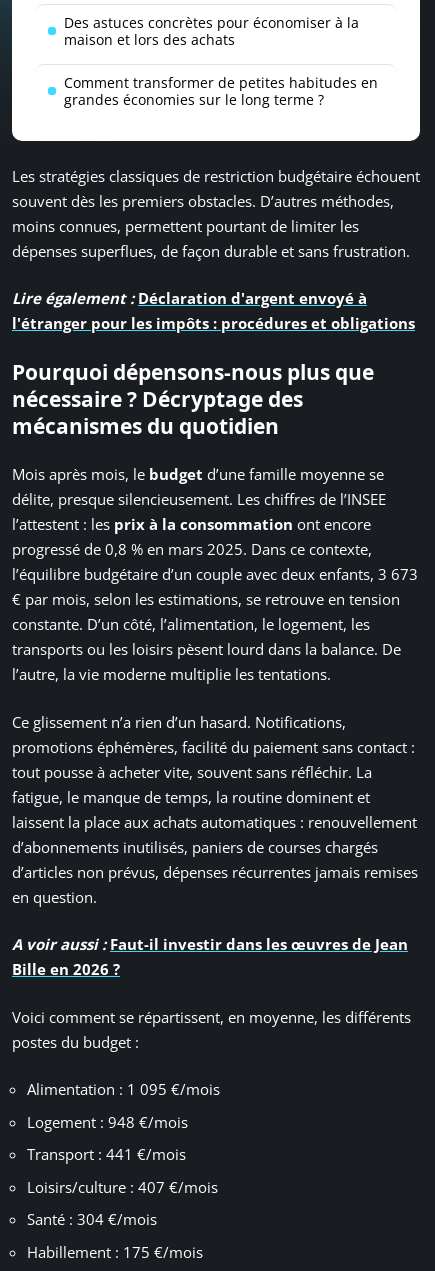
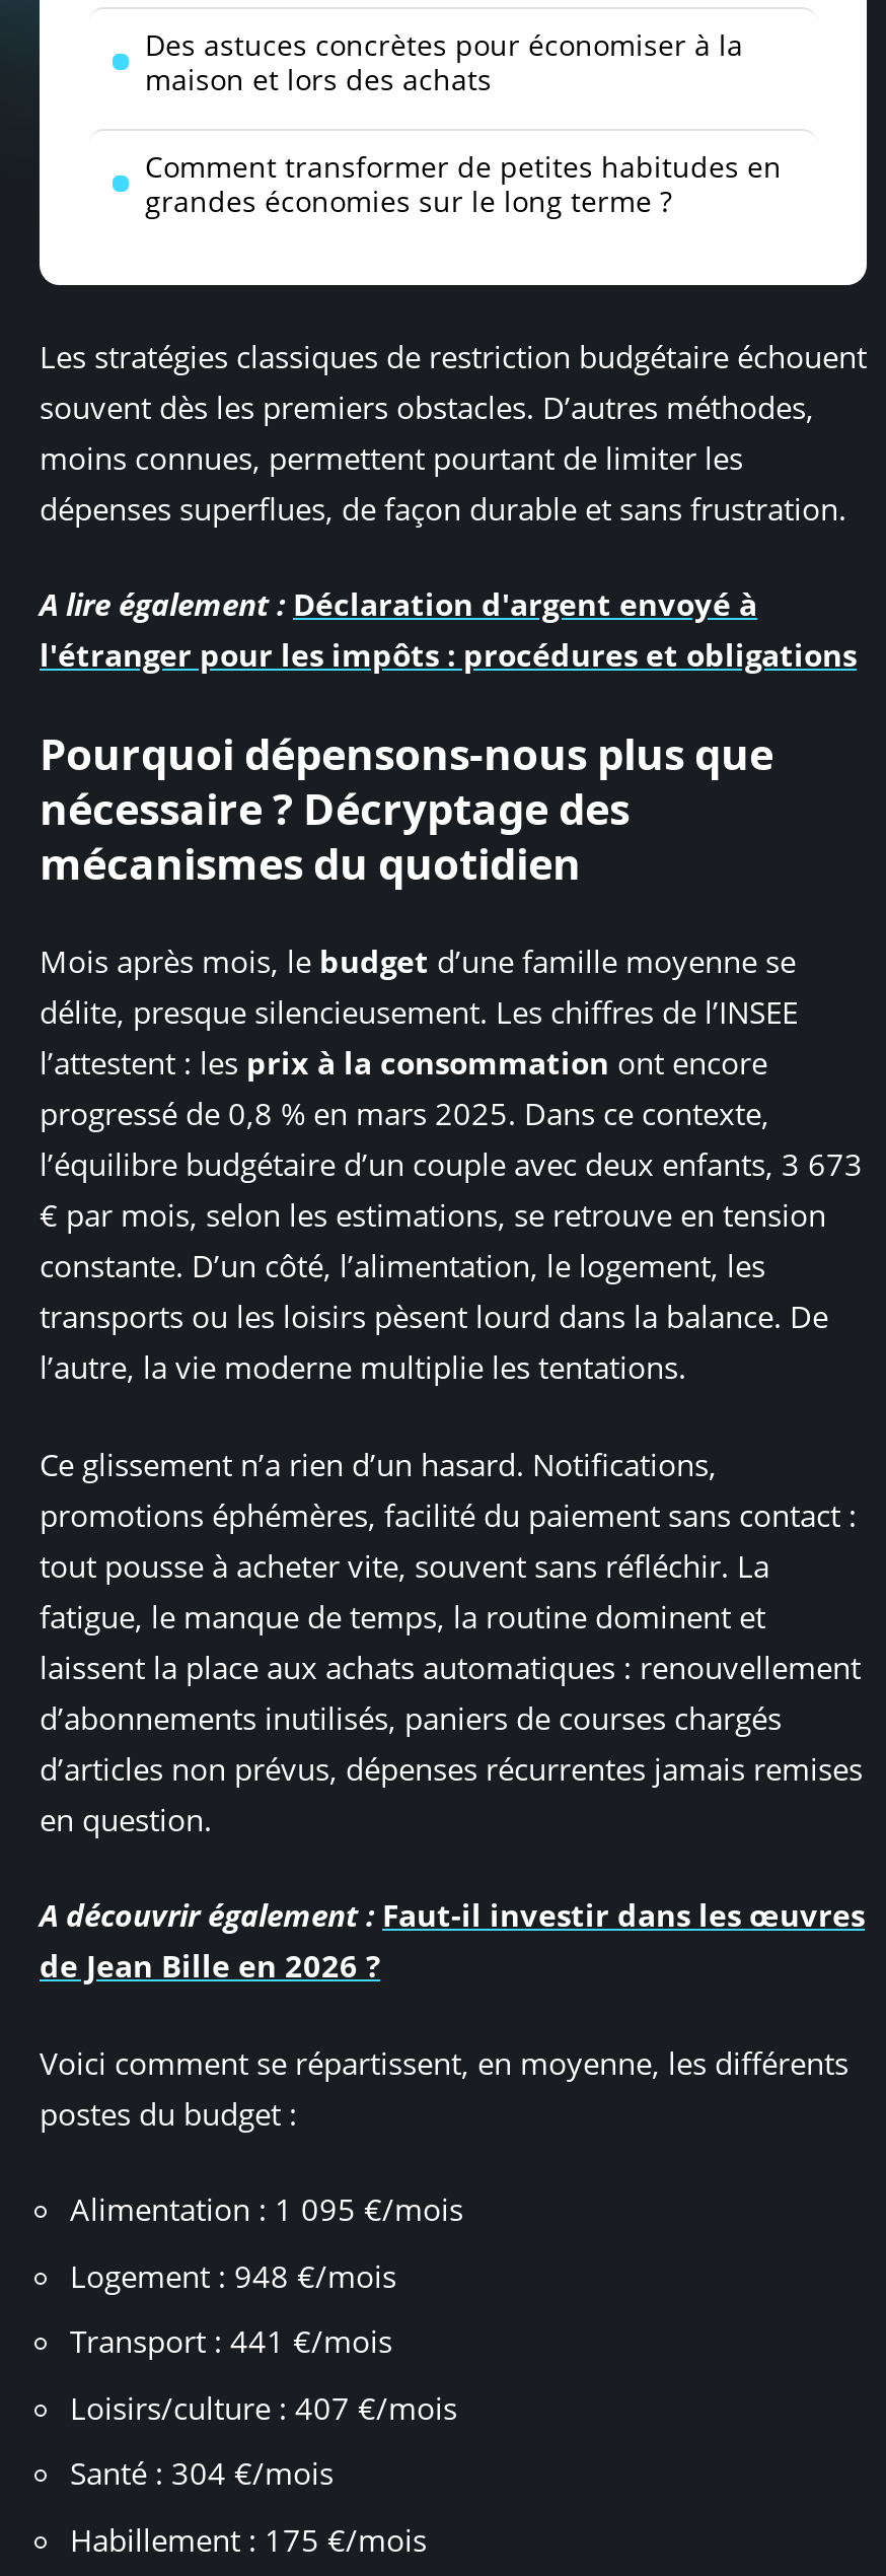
- Lire également : Déclaration d'argent envoyé à
+ A lire également : Déclaration d'argent envoyé à

- A voir aussi : Faut-il investir dans les œuvres de Jean
- Bille en 2026 ?
+ A découvrir également : Faut-il investir dans les œuvres
+ de Jean Bille en 2026 ?
